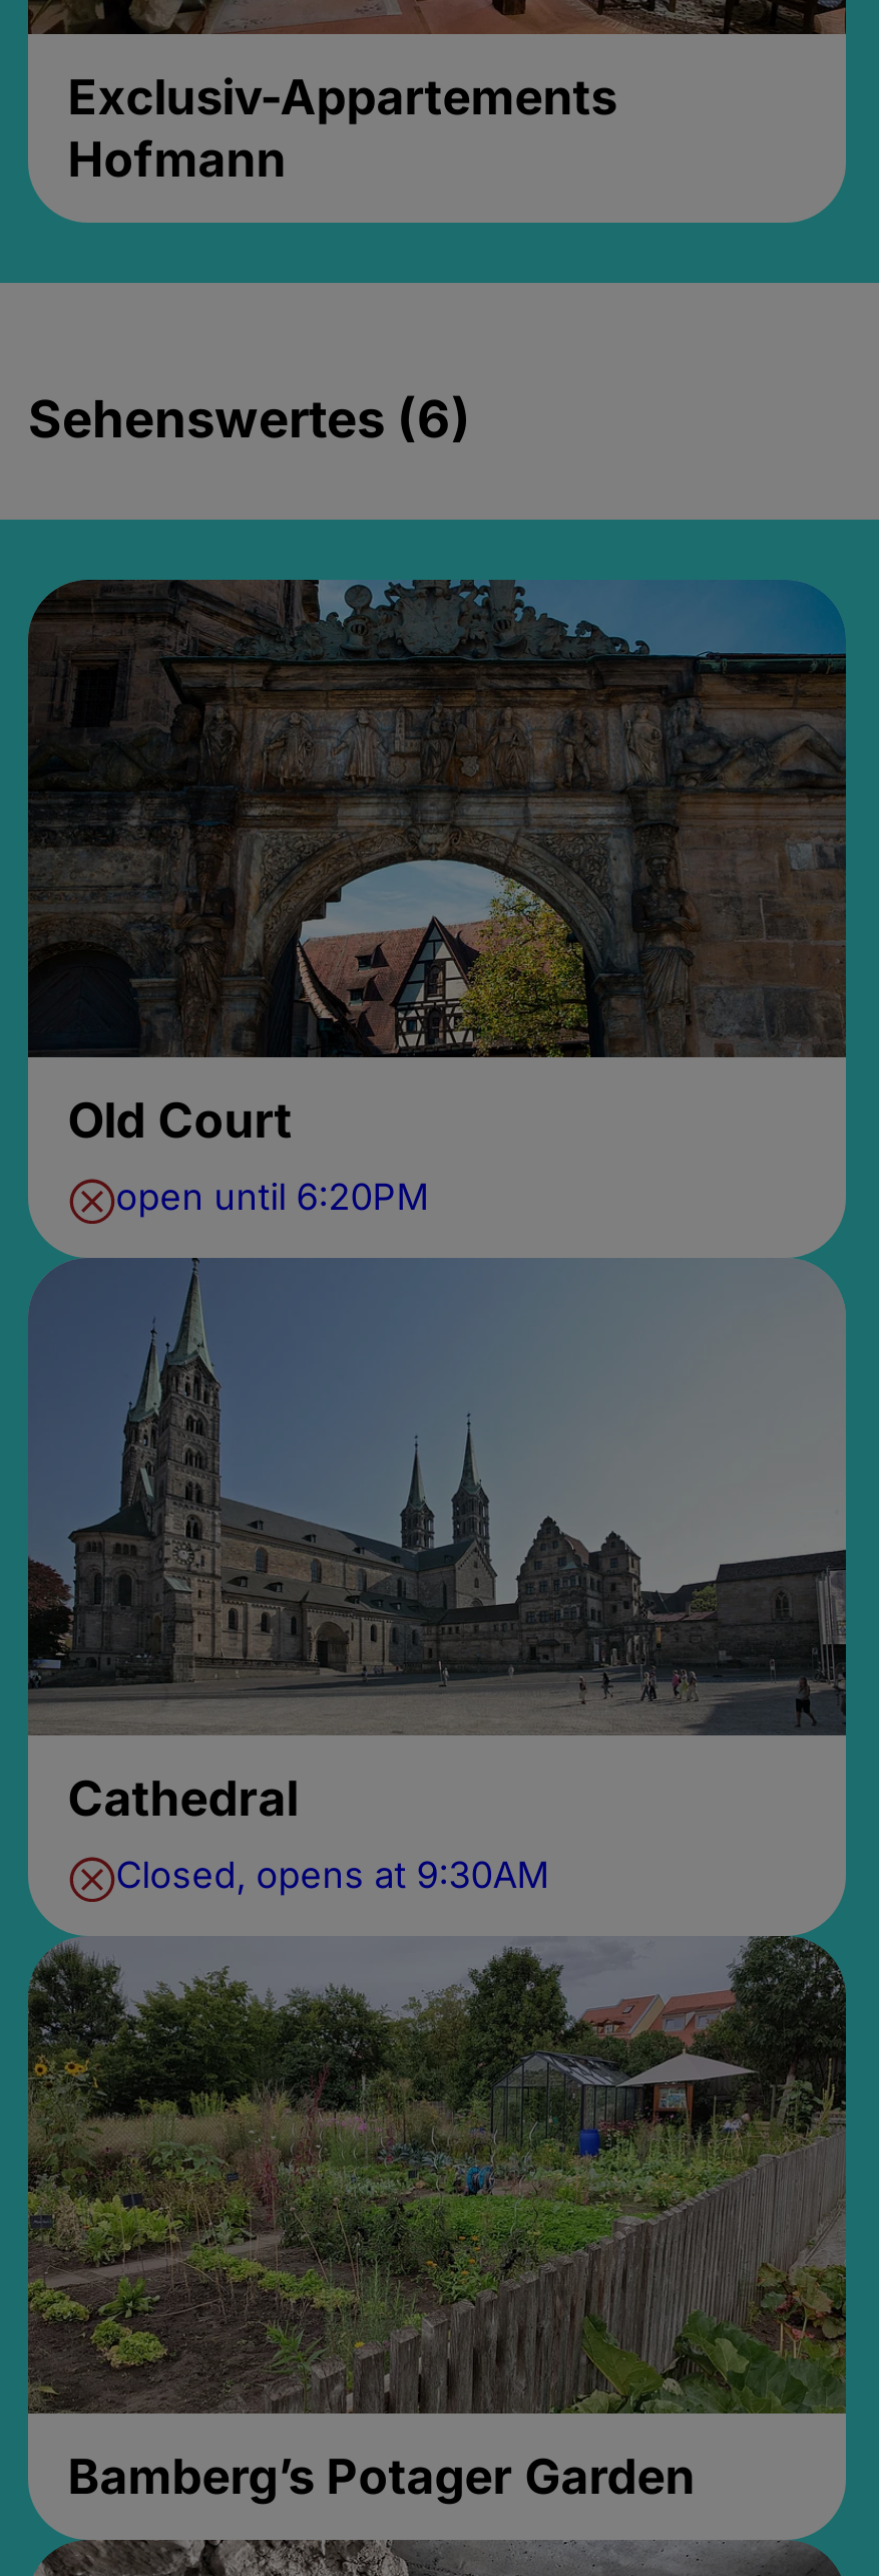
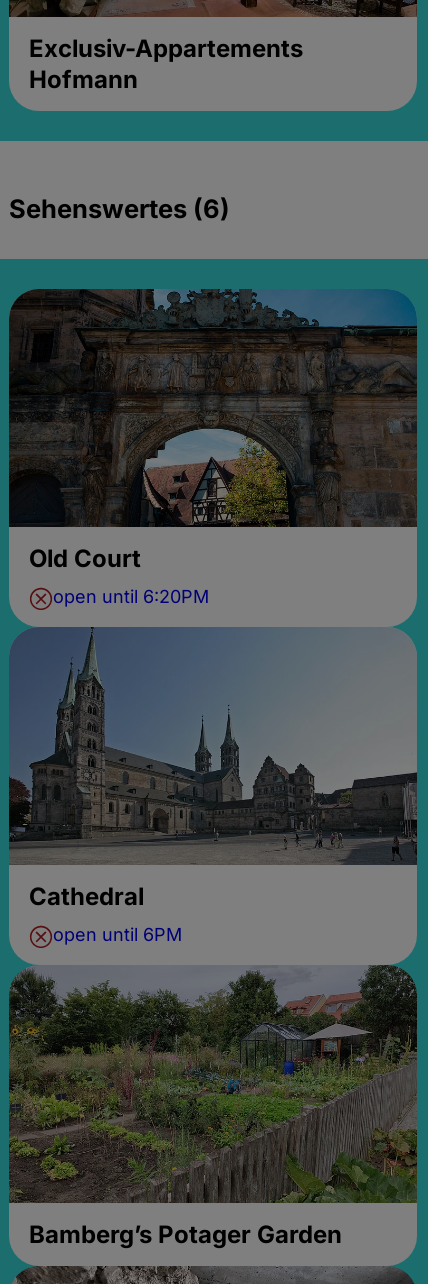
- Closed, opens at 9:30AM
+ open until 6PM
